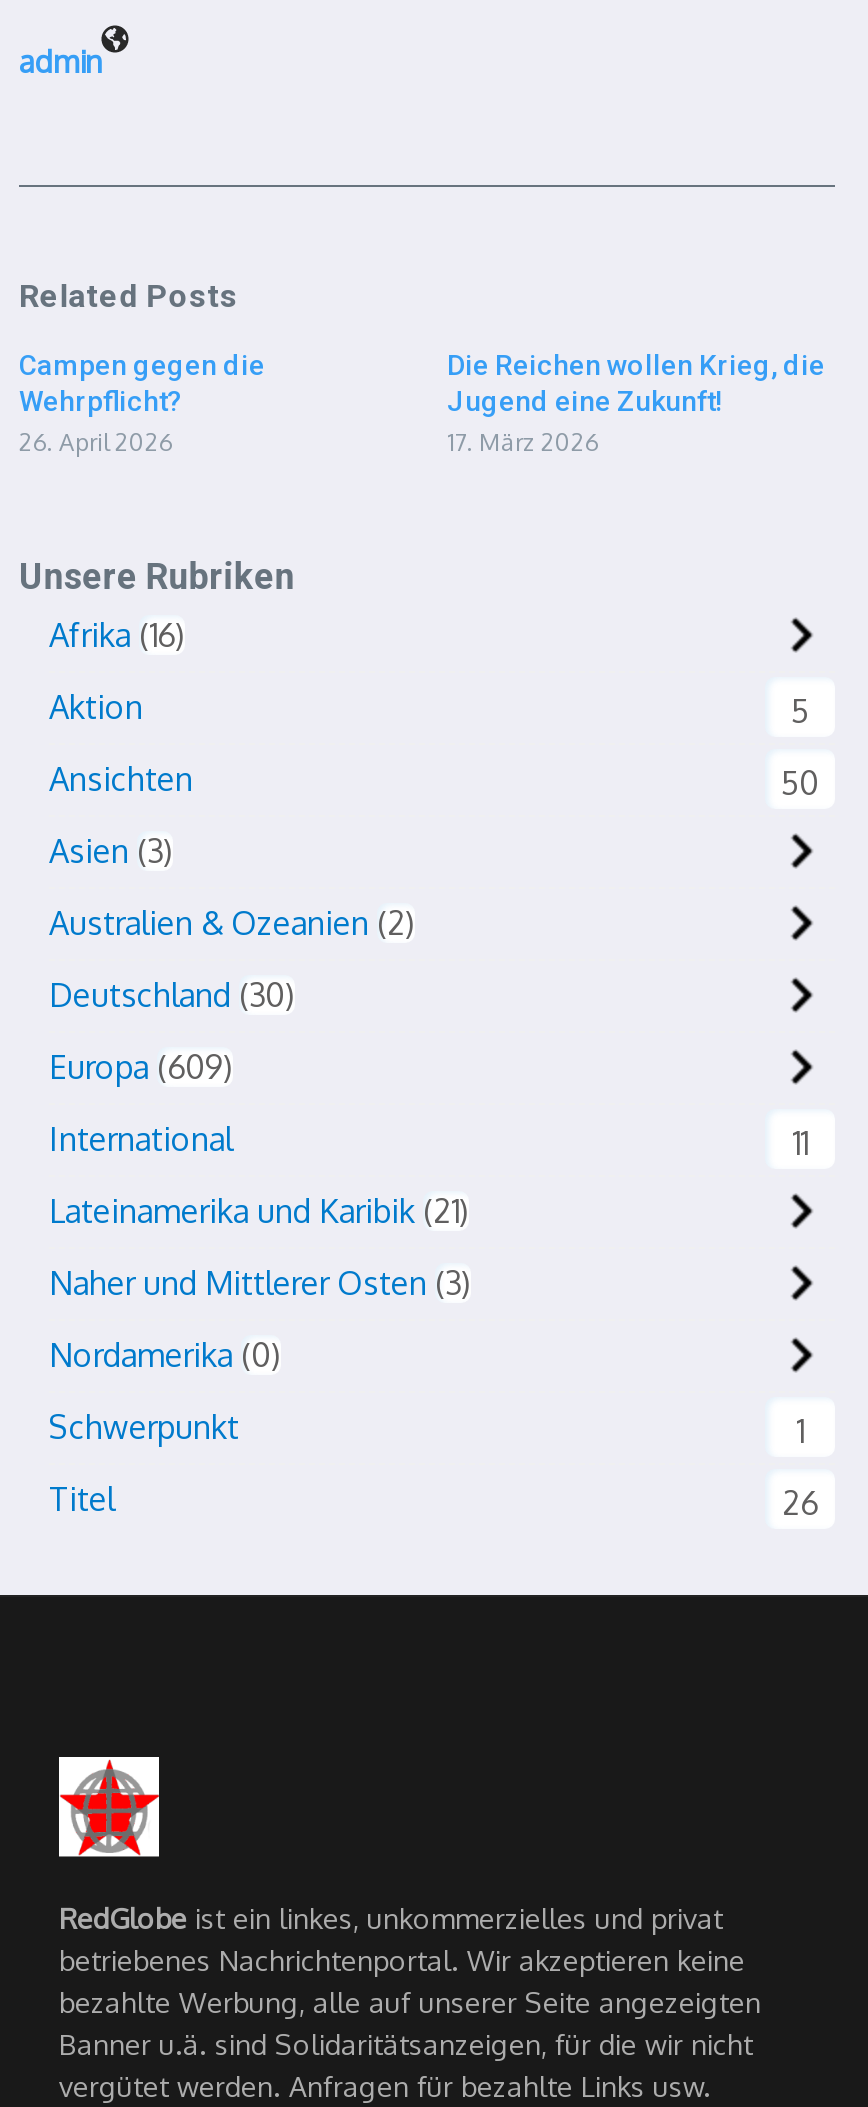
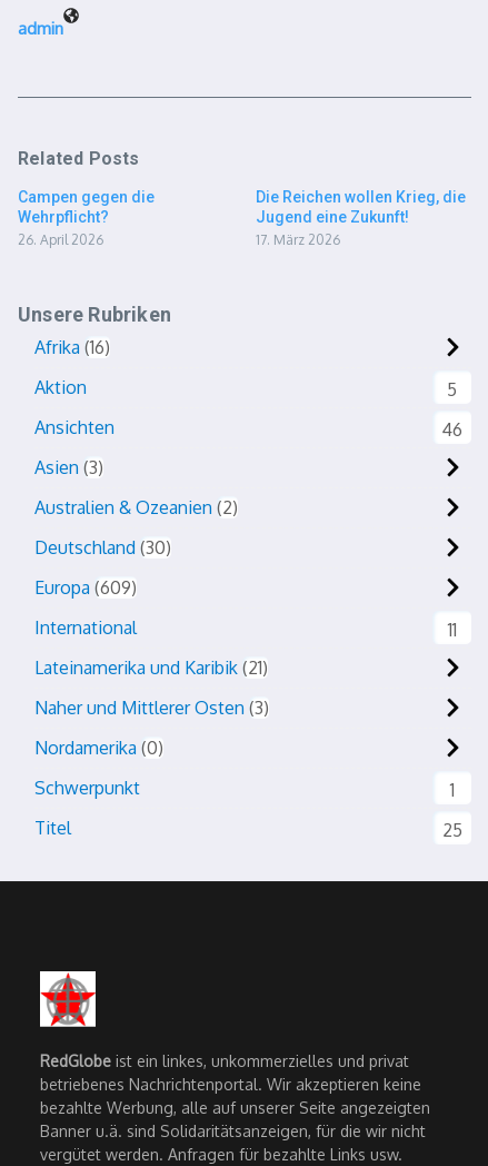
- 50
+ 46

- 26
+ 25
